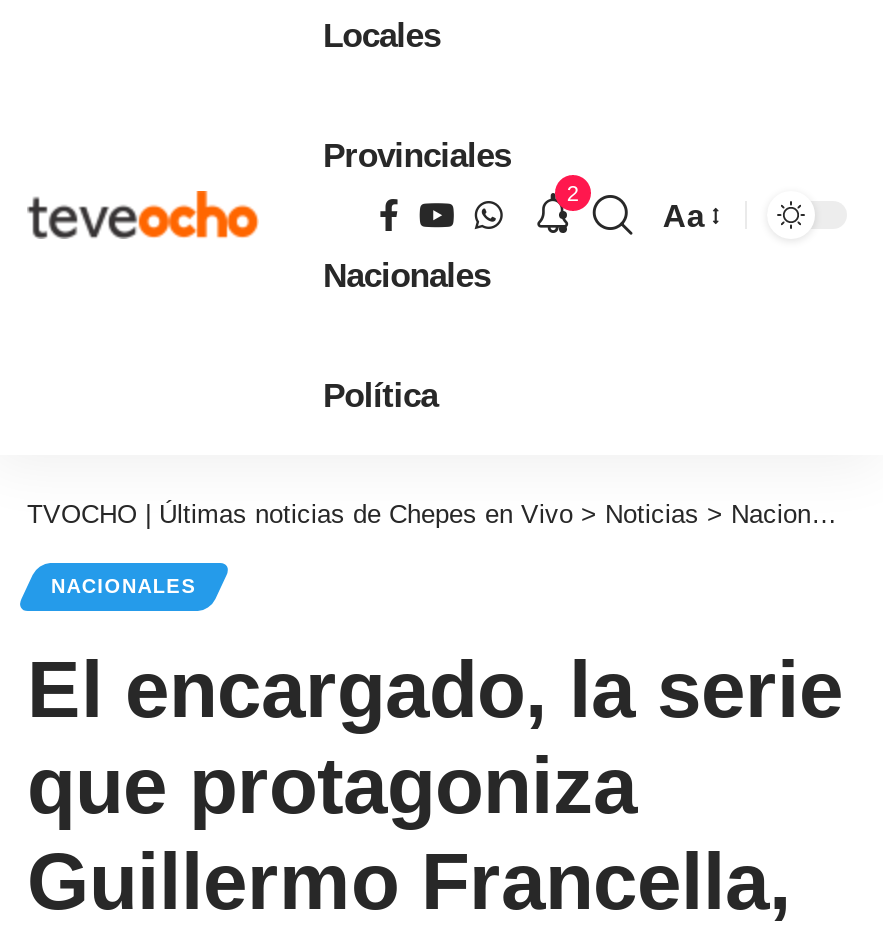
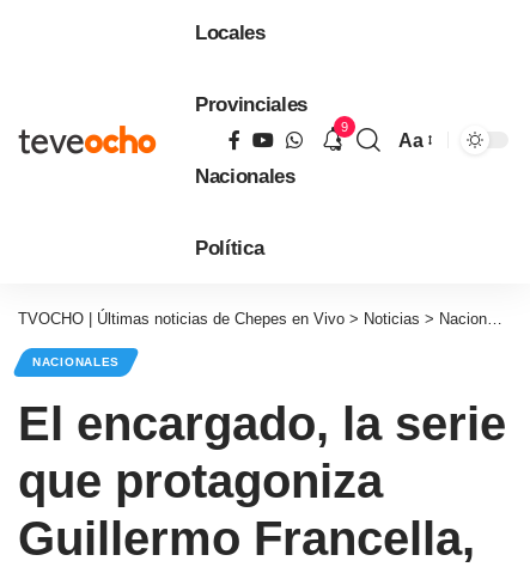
- 2
+ 9
